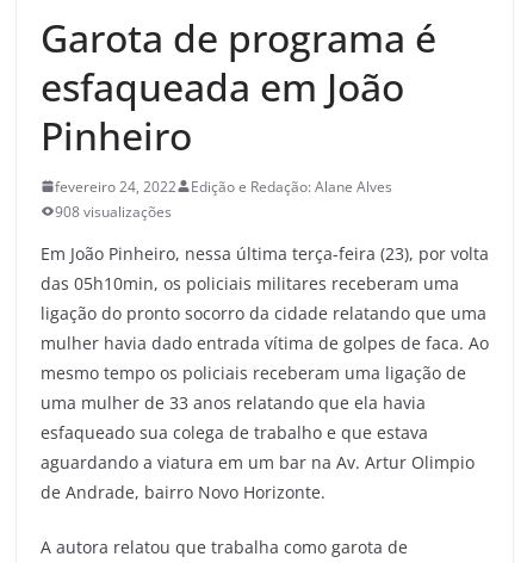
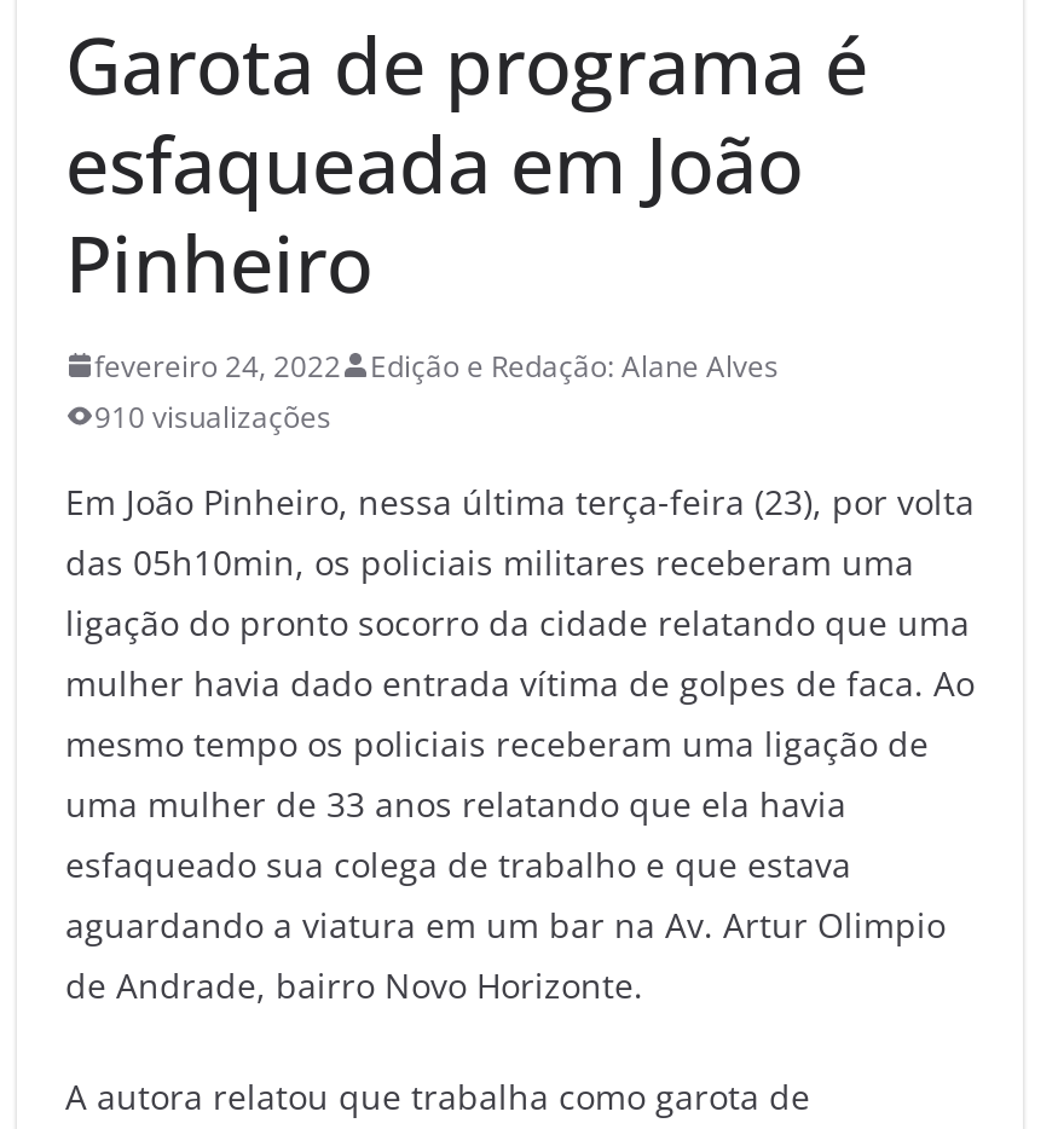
- 908 visualizações
+ 910 visualizações
